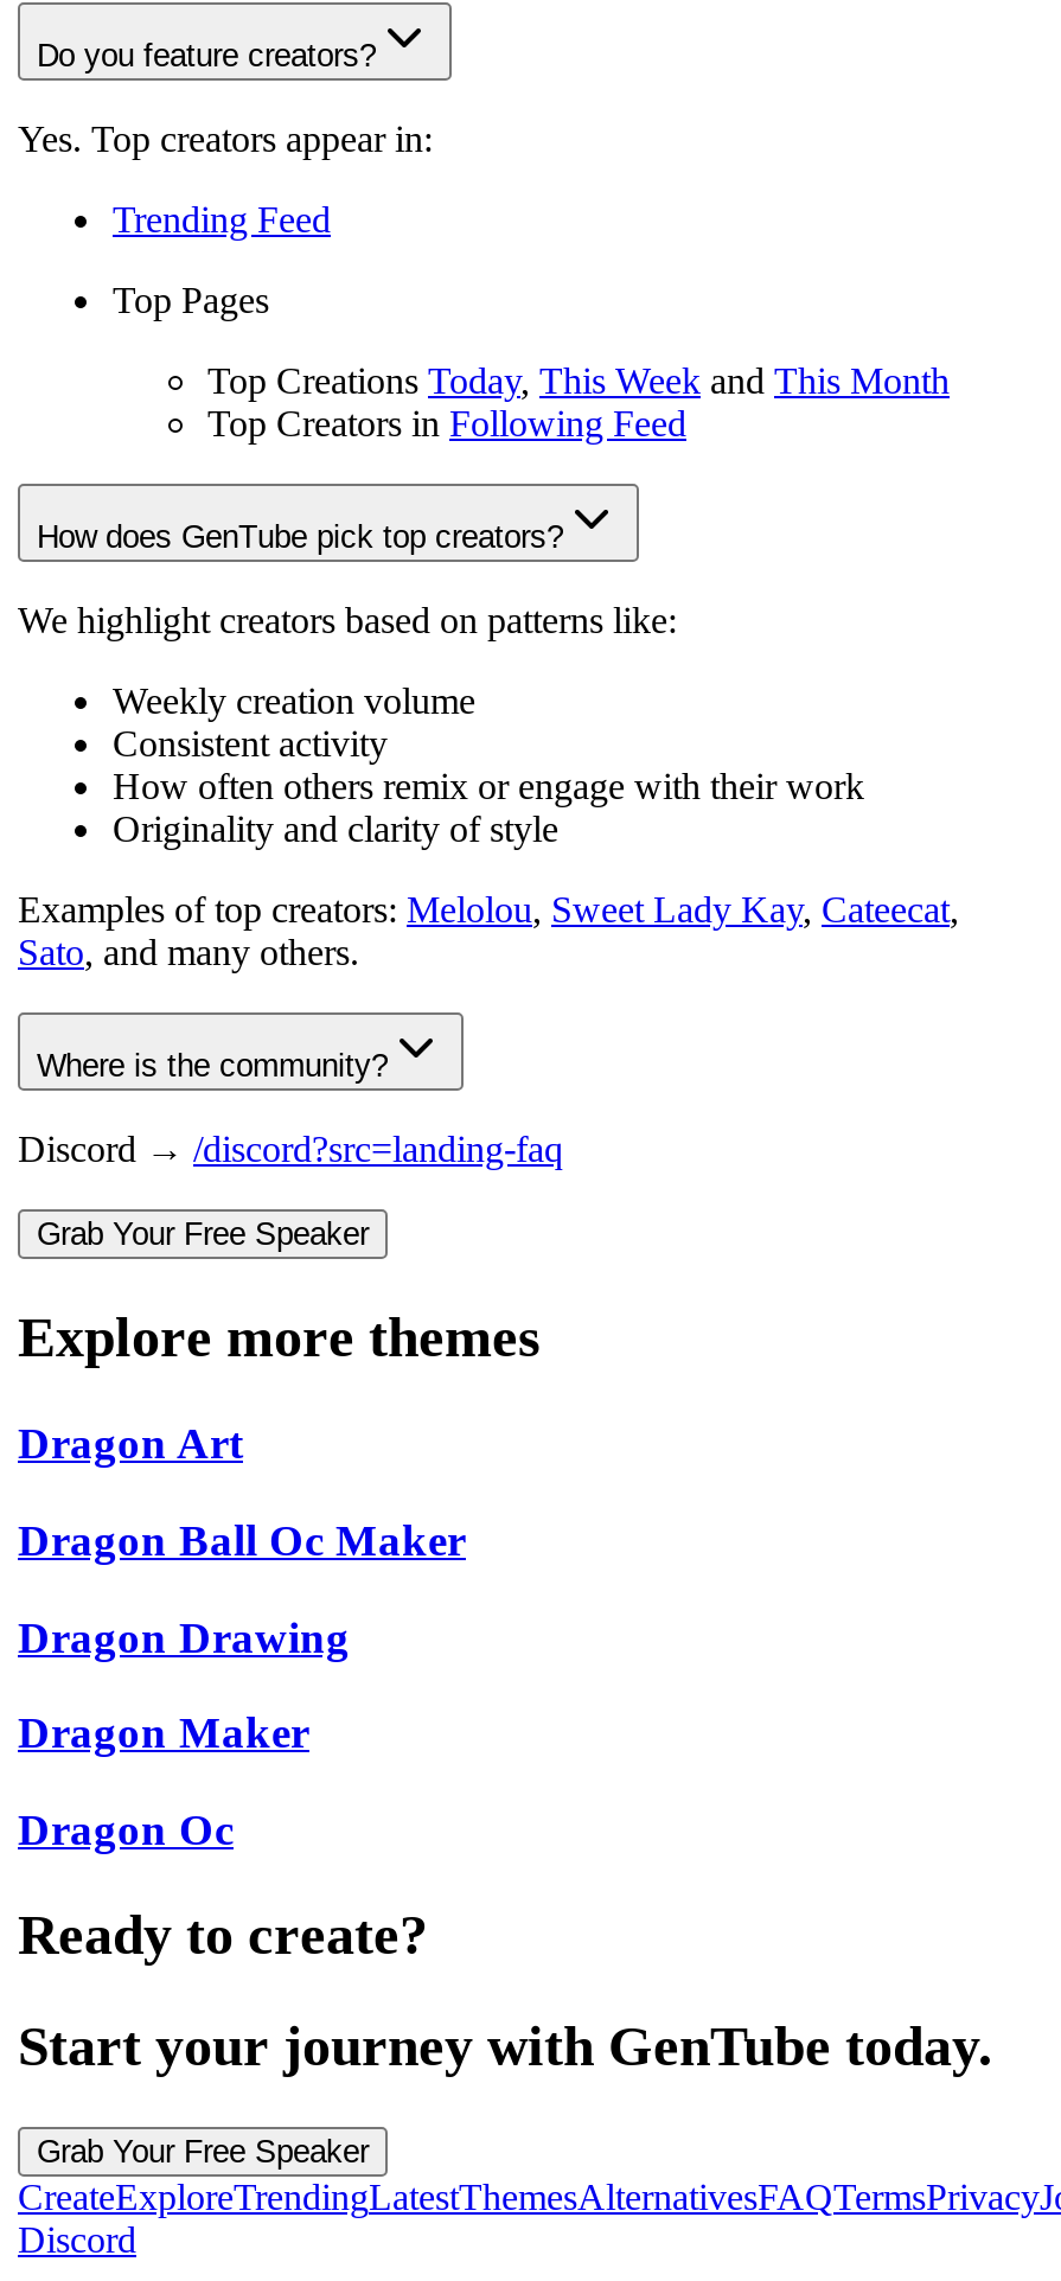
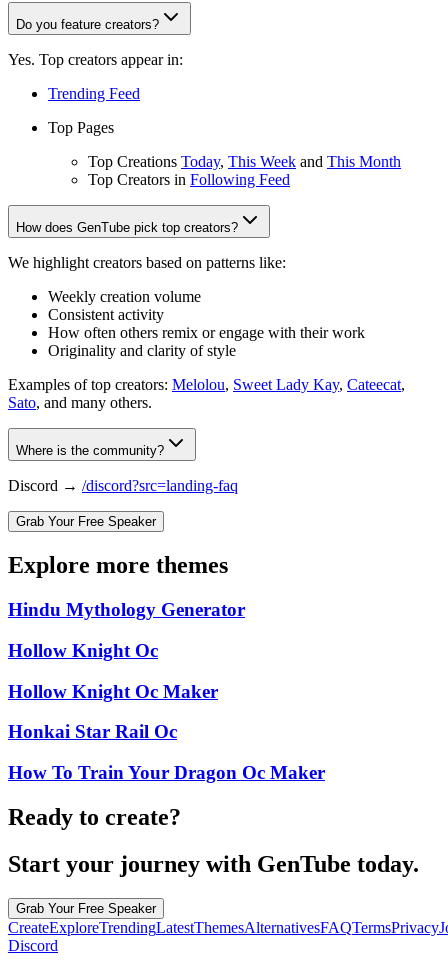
- Dragon Art
+ Hindu Mythology Generator

- Dragon Ball Oc Maker
+ Hollow Knight Oc

- Dragon Drawing
+ Hollow Knight Oc Maker

- Dragon Maker
+ Honkai Star Rail Oc

- Dragon Oc
+ How To Train Your Dragon Oc Maker
